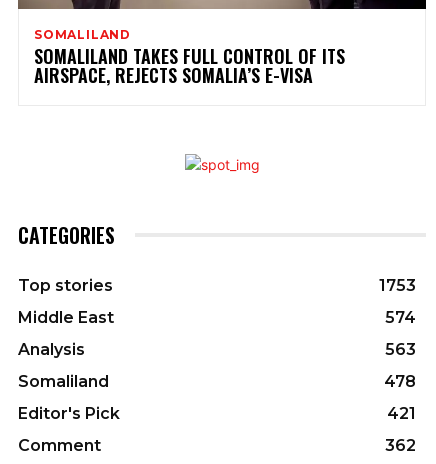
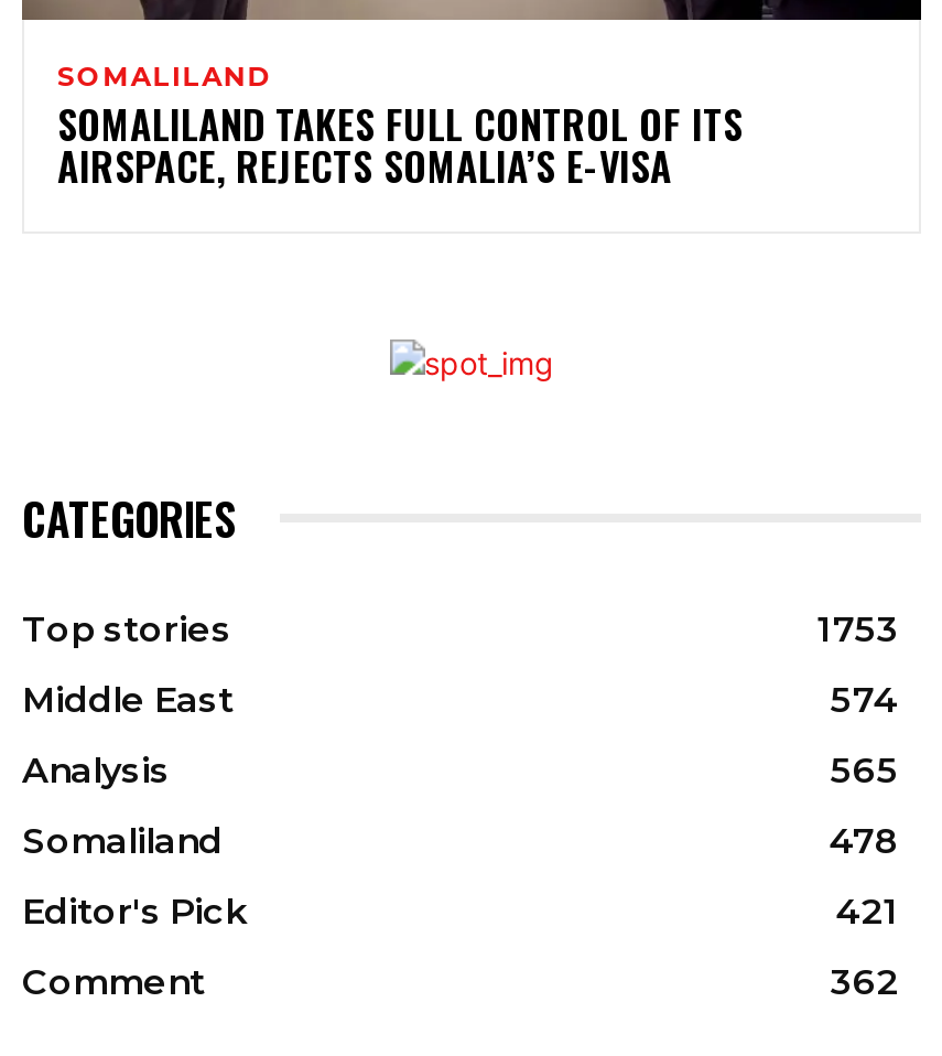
- 563
+ 565
